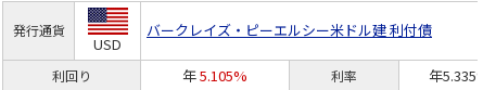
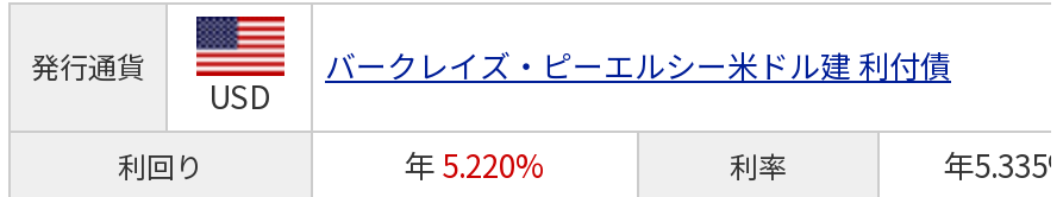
- 年5.105%
+ 年5.220%
